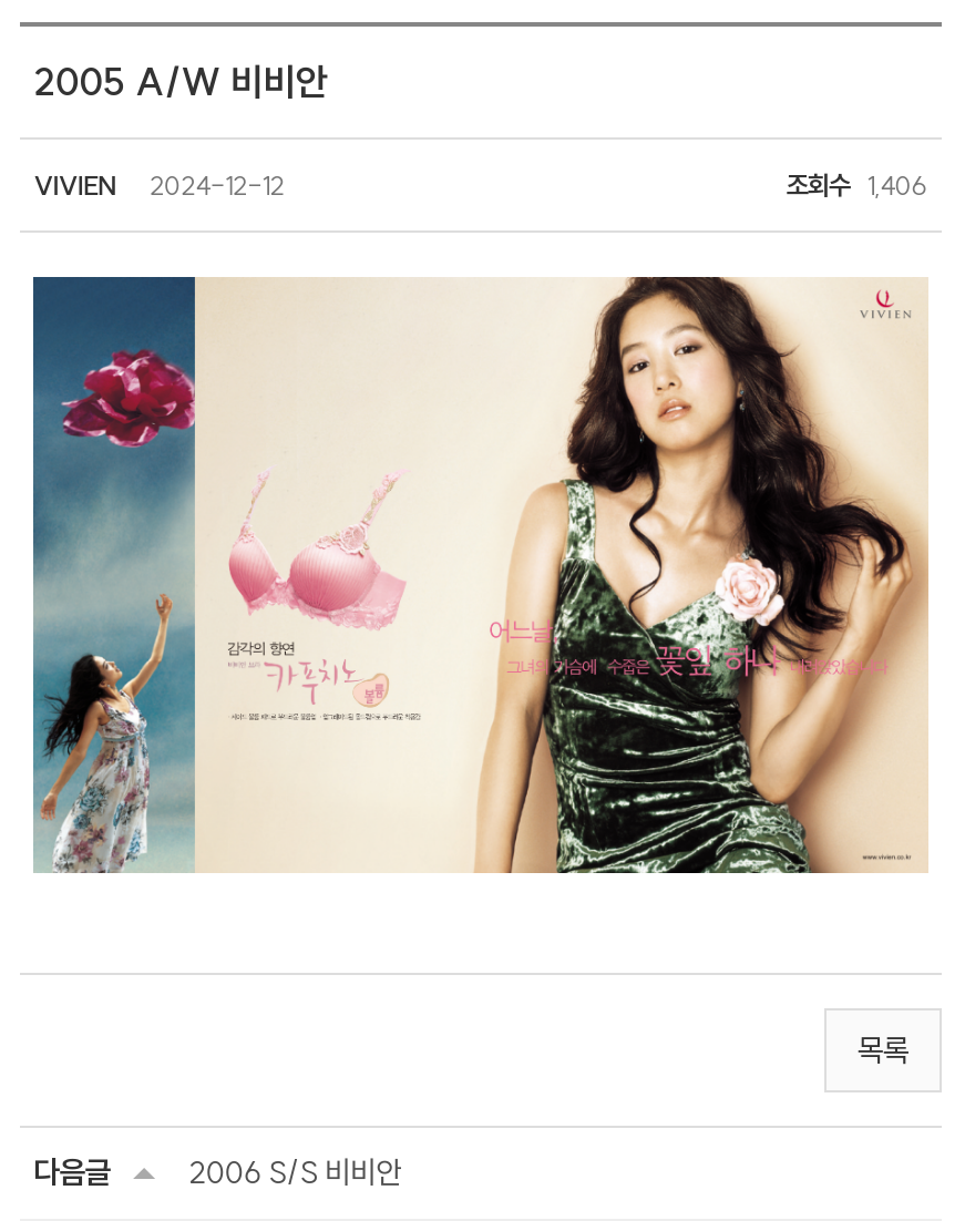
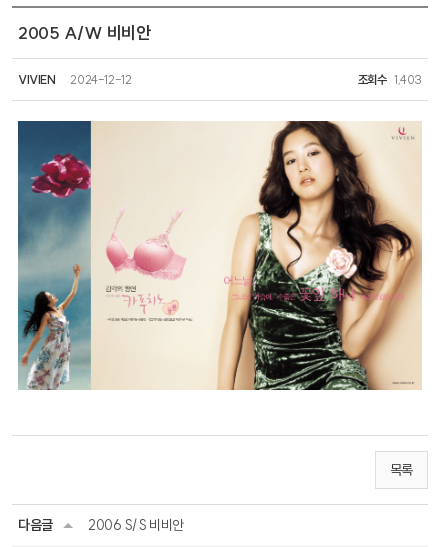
- 조회수 1,406
+ 조회수 1,403
